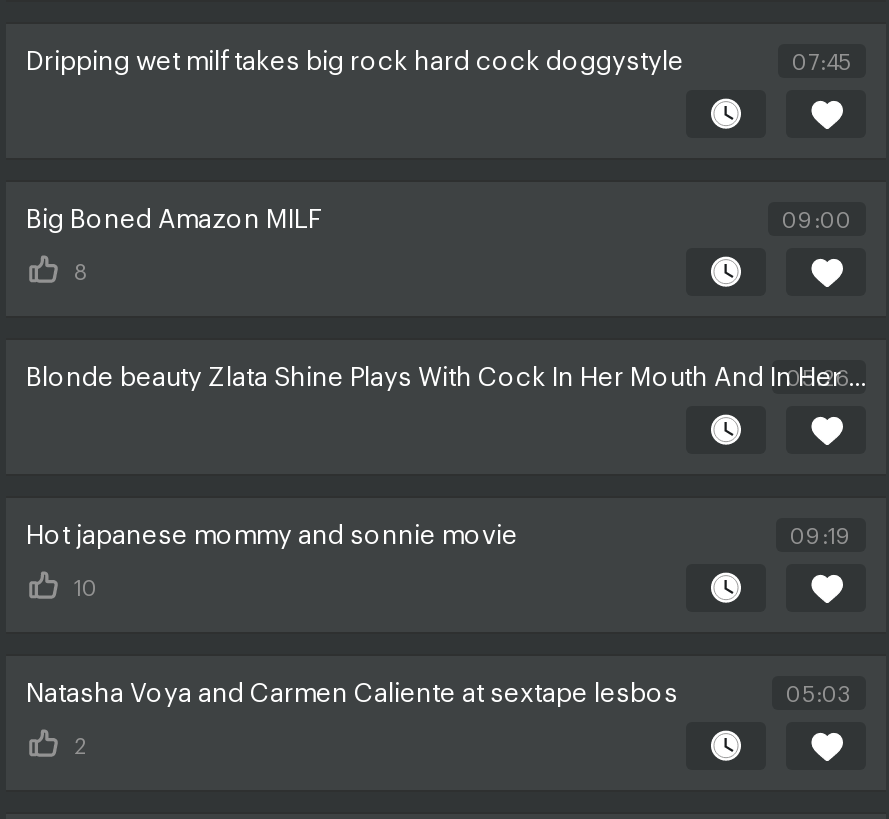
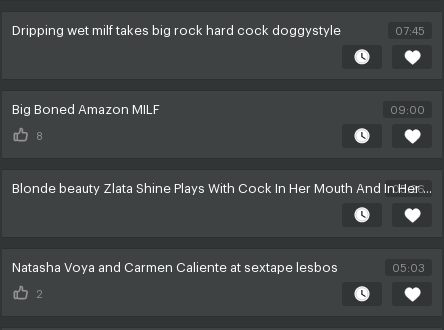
- 09:19
- Hot japanese mommy and sonnie movie
- 10
